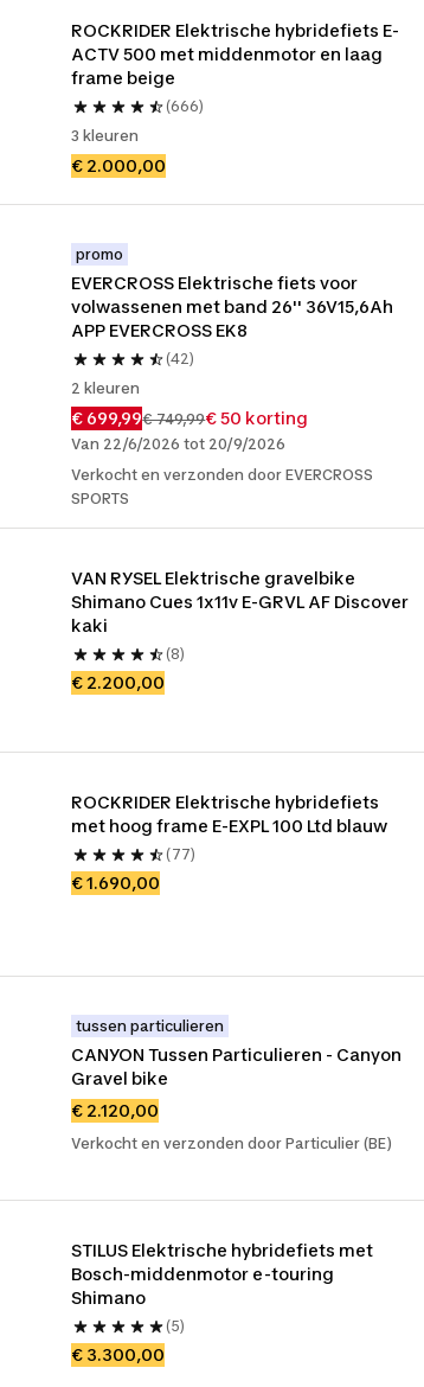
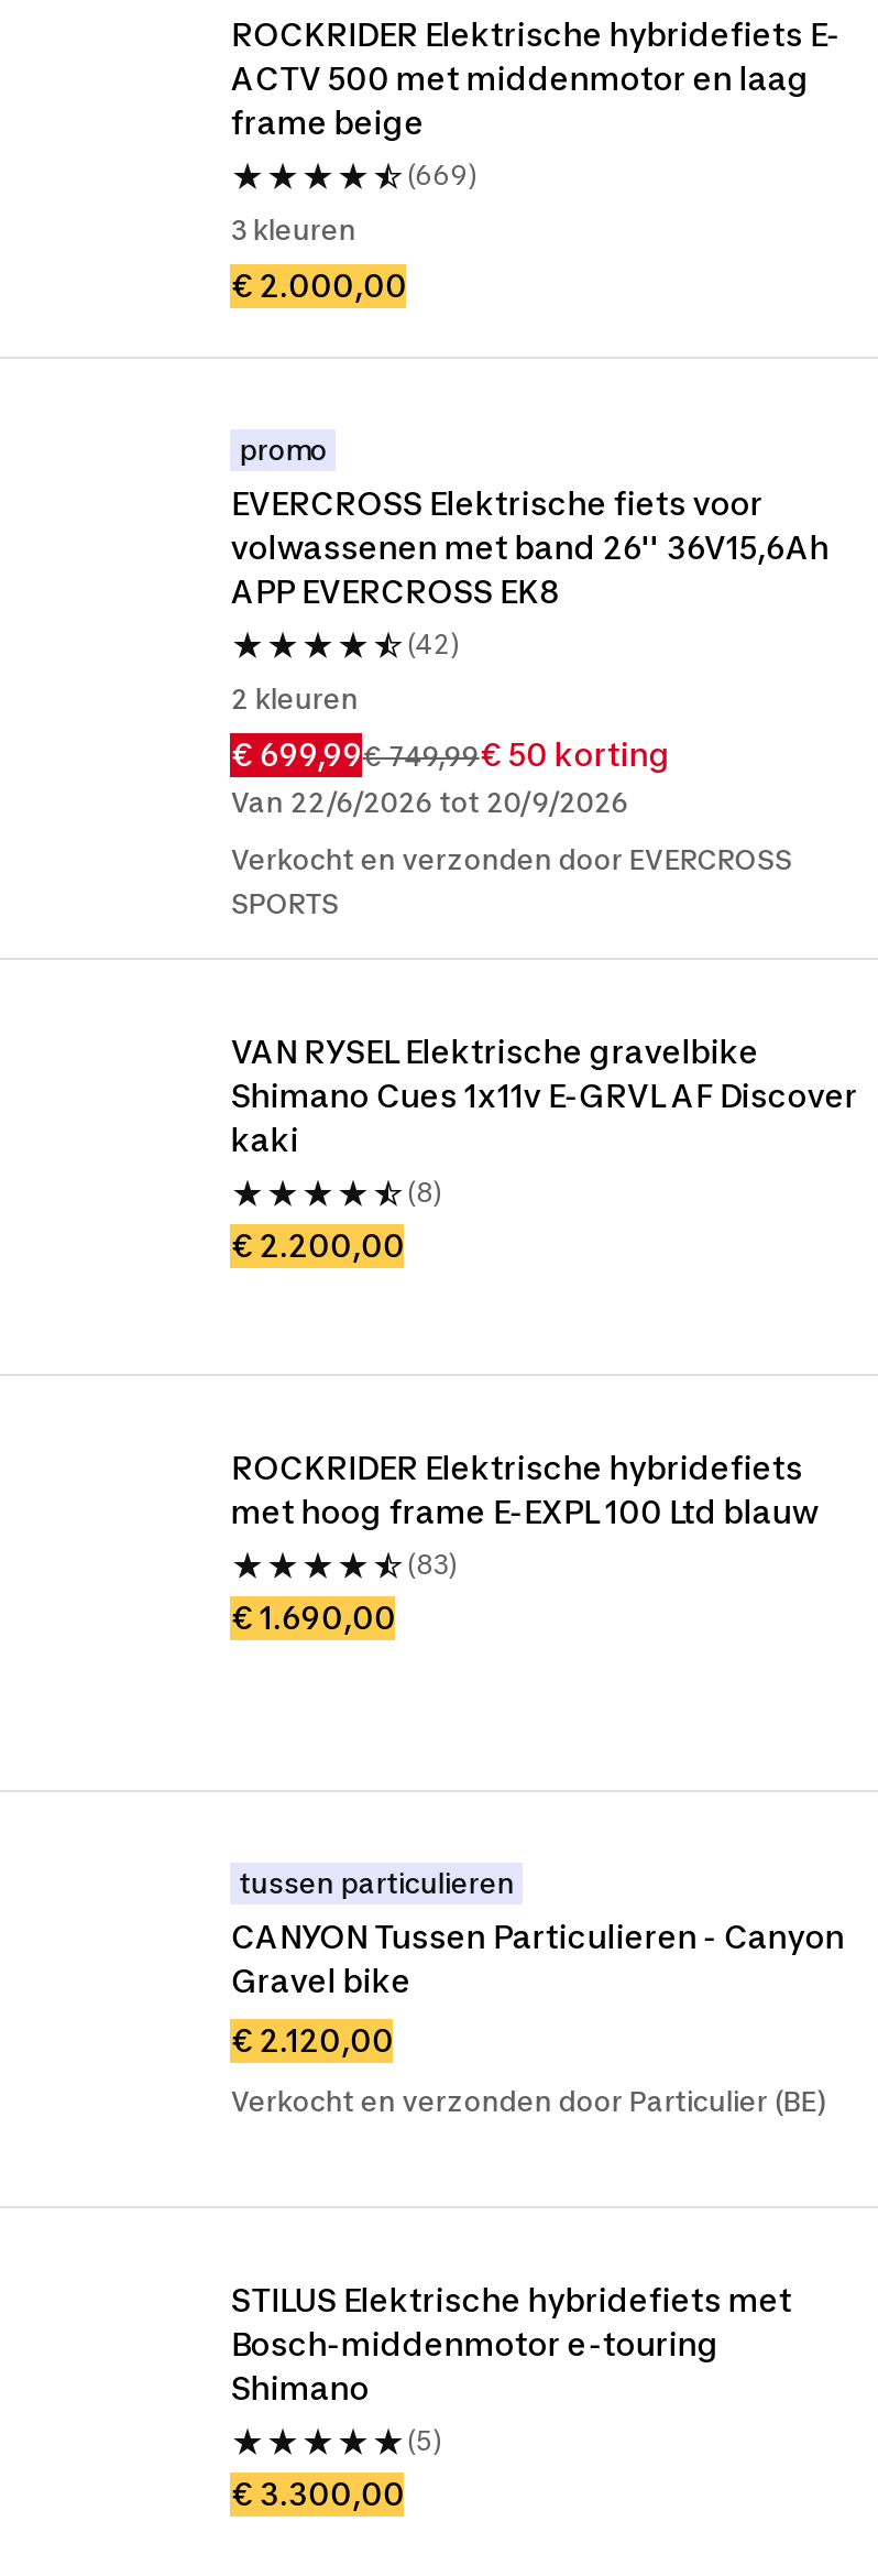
- (666)
+ (669)

- (77)
+ (83)
